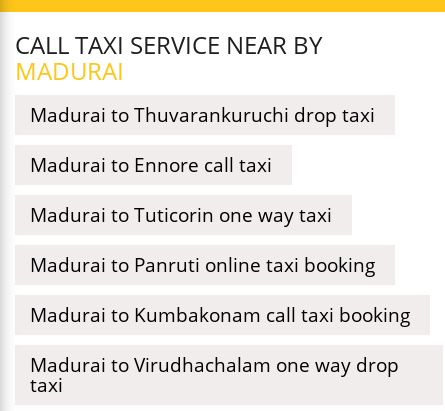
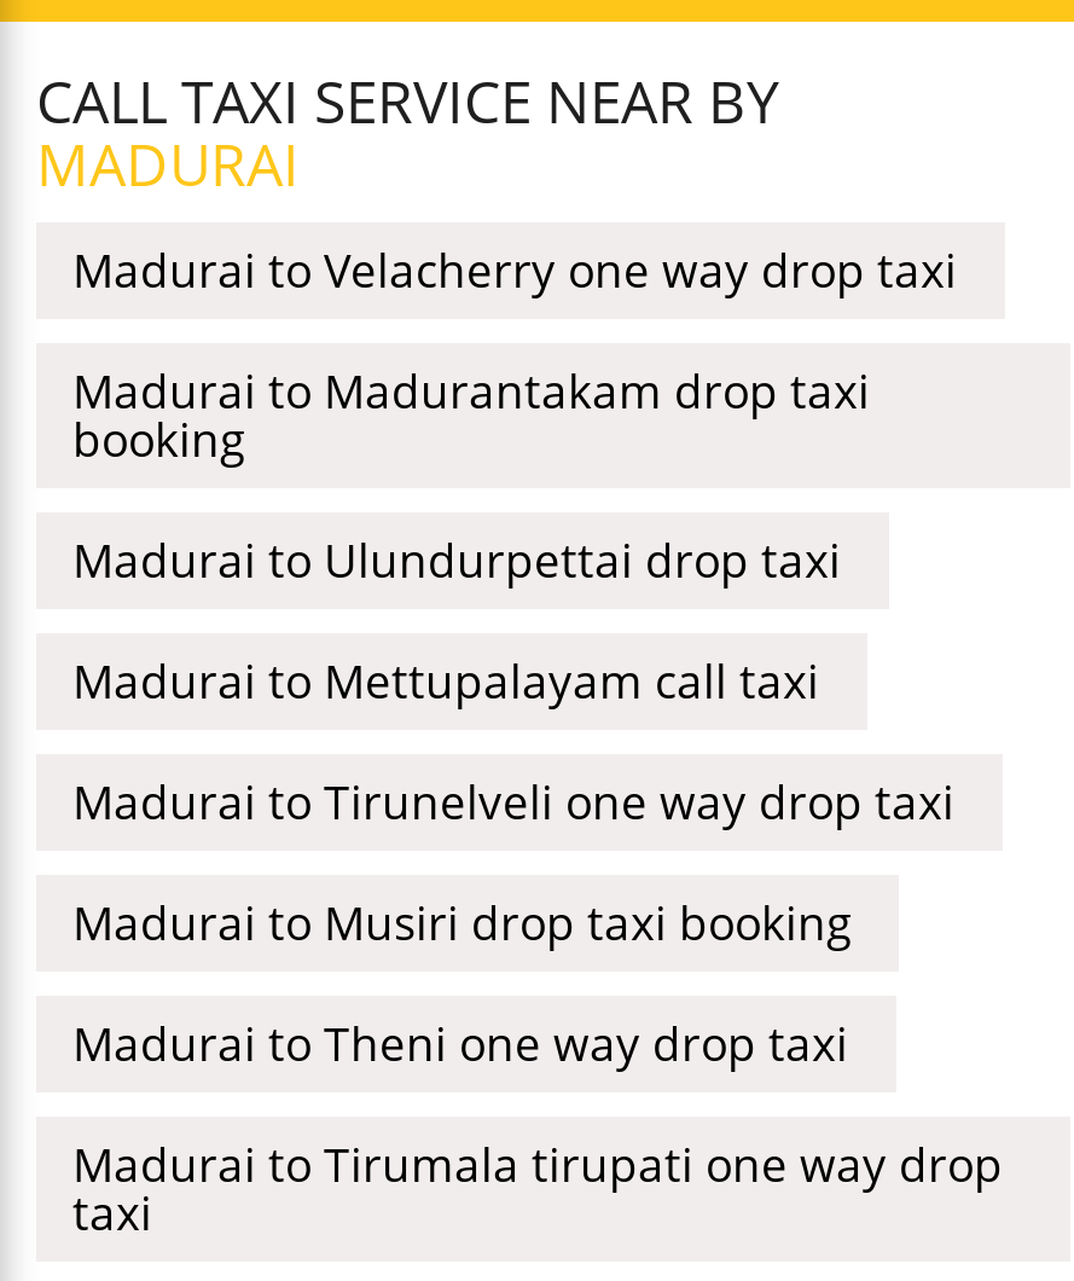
- Madurai to Thuvarankuruchi drop taxi
- Madurai to Ennore call taxi
- Madurai to Tuticorin one way taxi
- Madurai to Panruti online taxi booking
- Madurai to Kumbakonam call taxi booking
- Madurai to Virudhachalam one way drop
+ Madurai to Velacherry one way drop taxi
+ Madurai to Madurantakam drop taxi
+ booking
+ Madurai to Ulundurpettai drop taxi
+ Madurai to Mettupalayam call taxi
+ Madurai to Tirunelveli one way drop taxi
+ Madurai to Musiri drop taxi booking
+ Madurai to Theni one way drop taxi
+ Madurai to Tirumala tirupati one way drop
